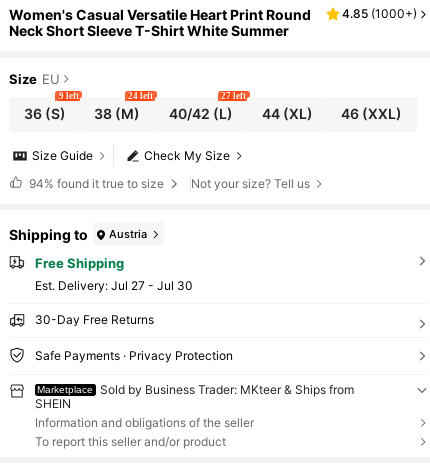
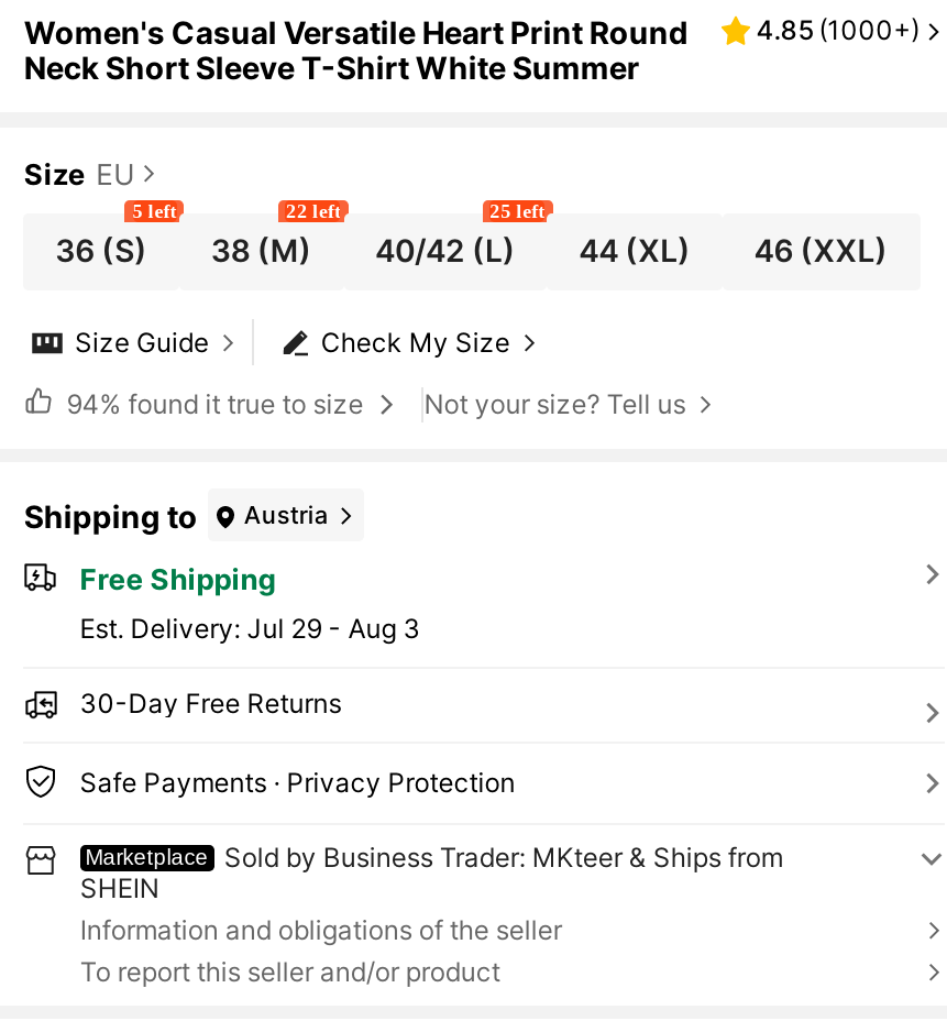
- 9 left
+ 5 left

- 24 left
+ 22 left

- 27 left
+ 25 left

- Est. Delivery: Jul 27 - Jul 30
+ Est. Delivery: Jul 29 - Aug 3
